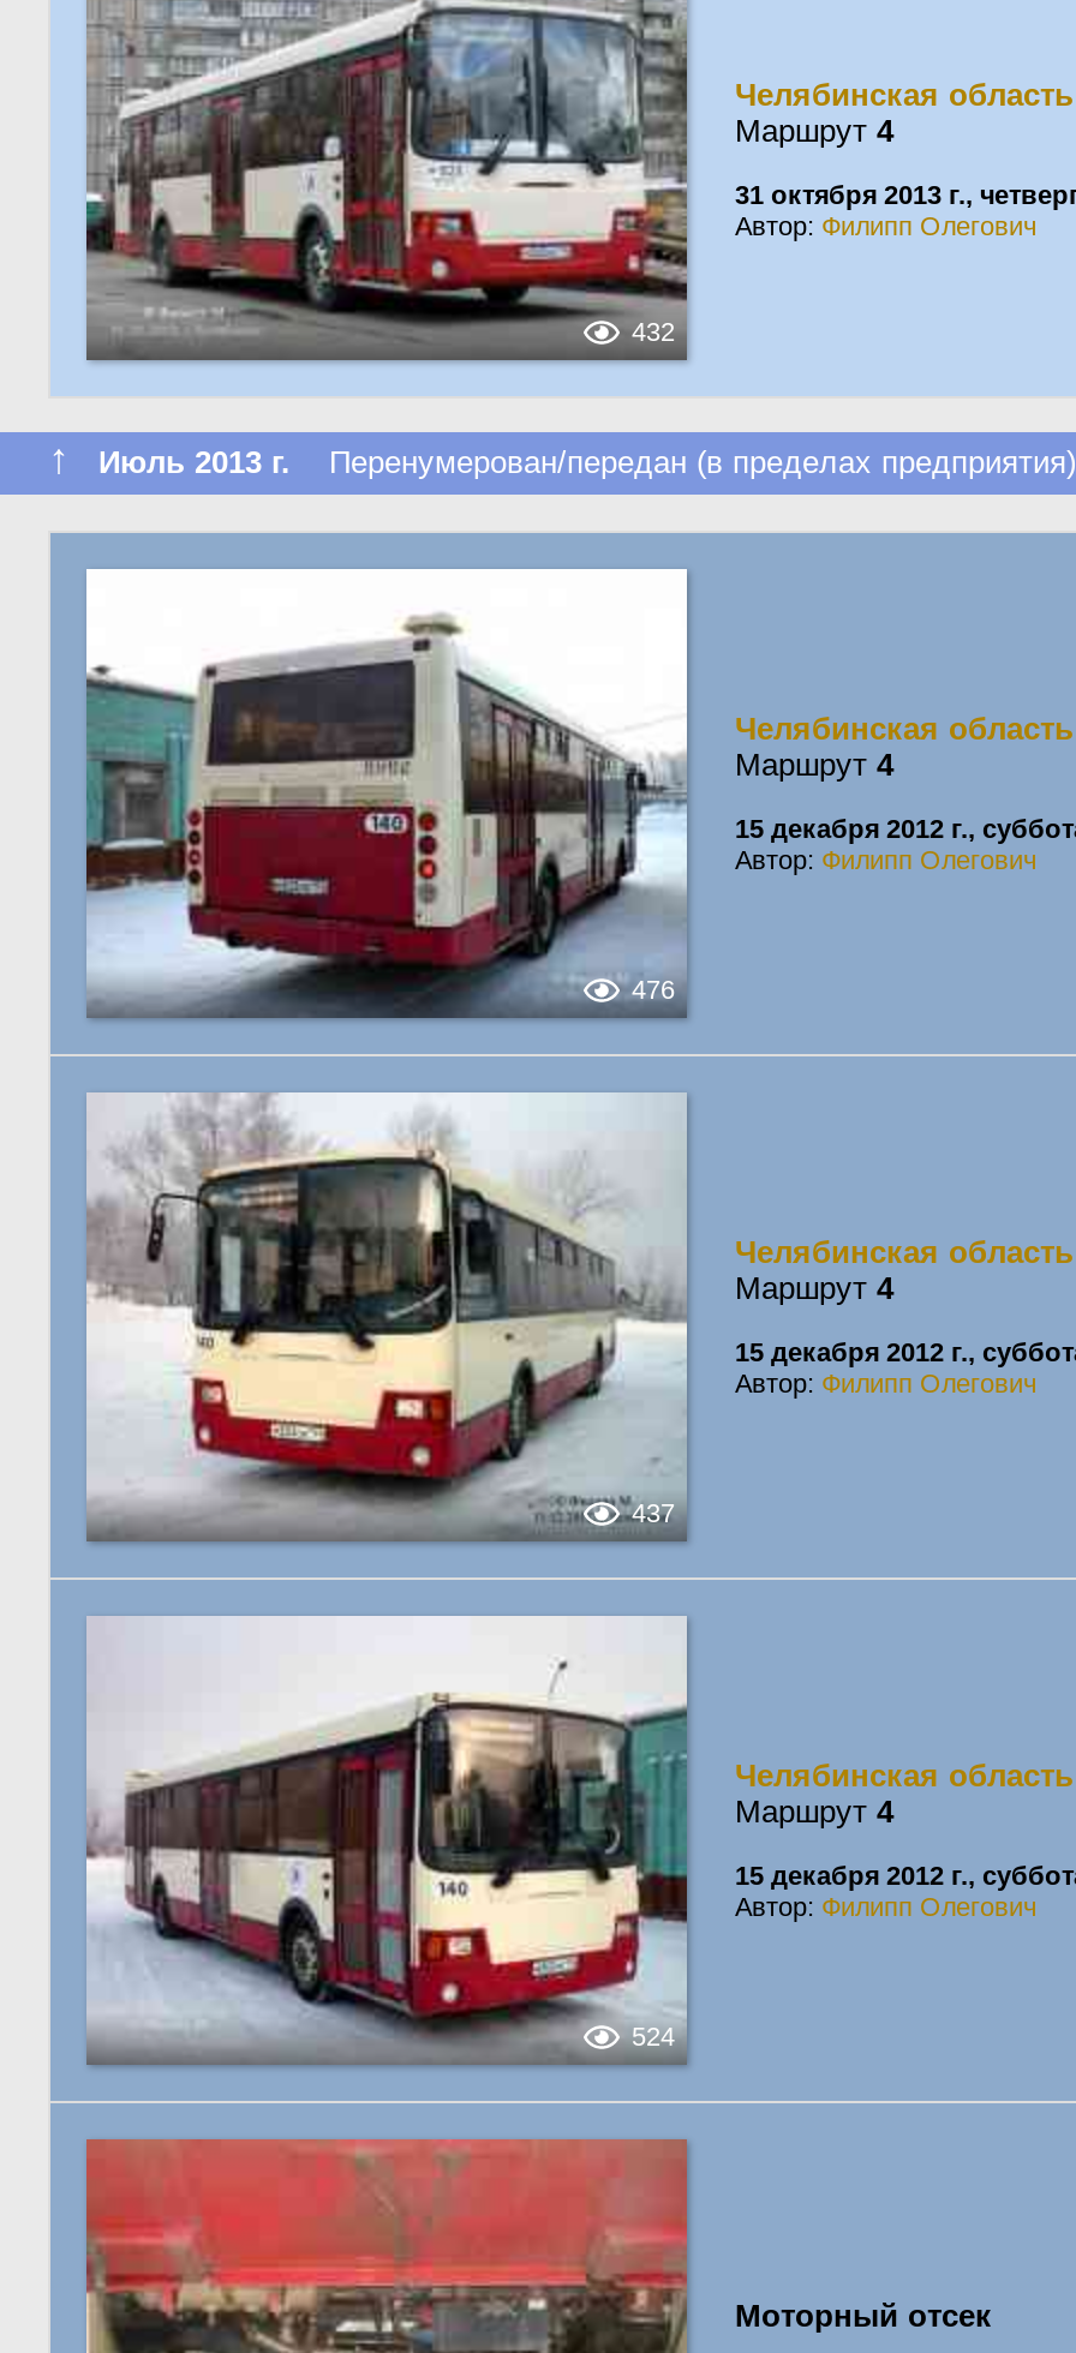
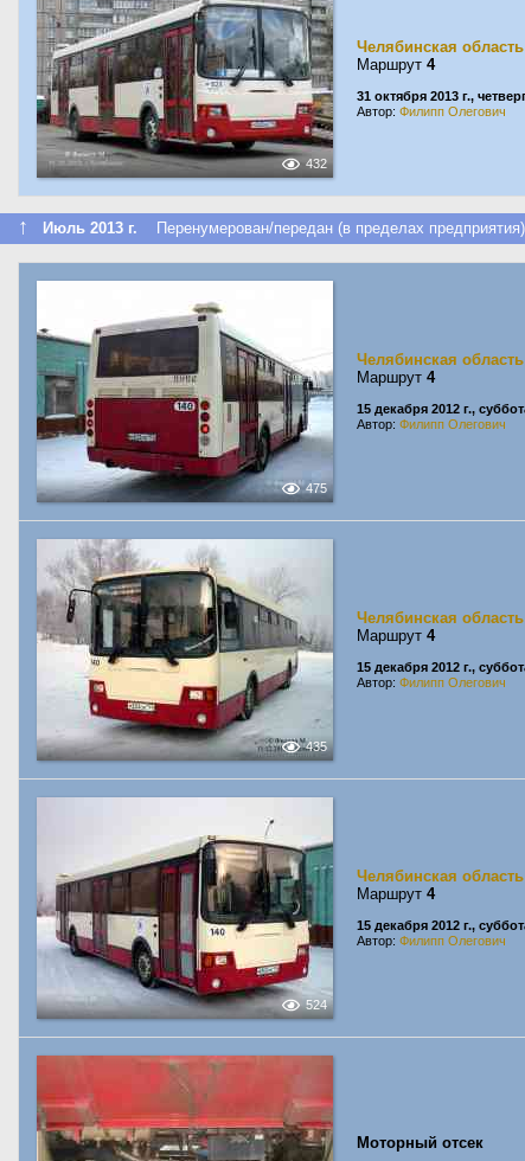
- 476
+ 475

- 437
+ 435
